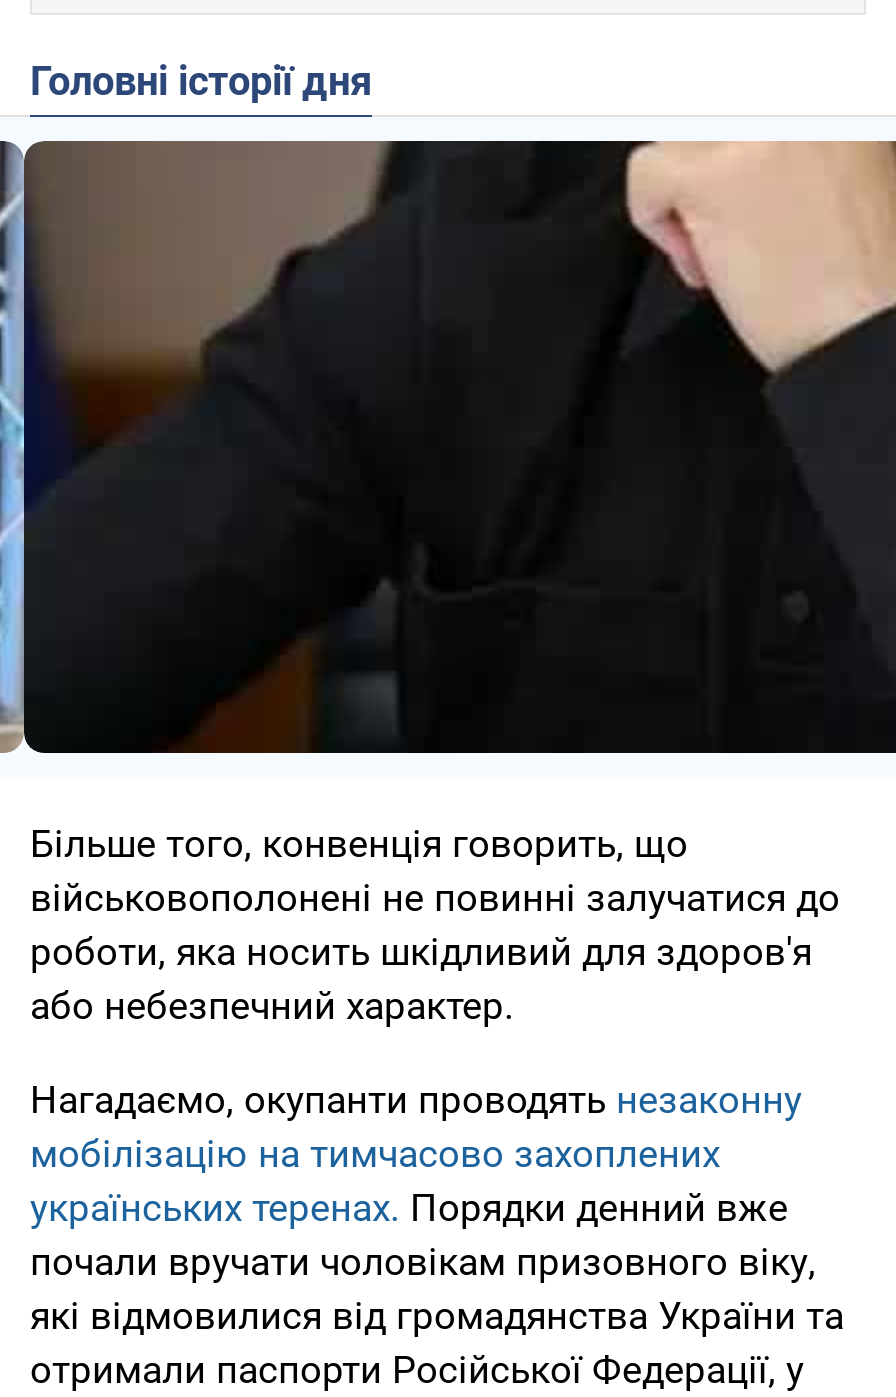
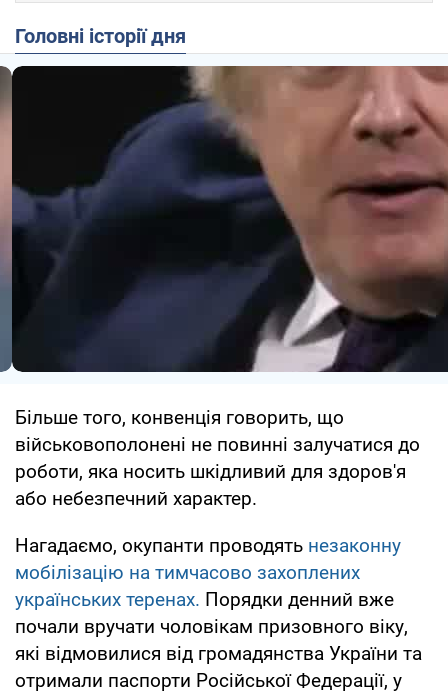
- [image]
+ [image]
